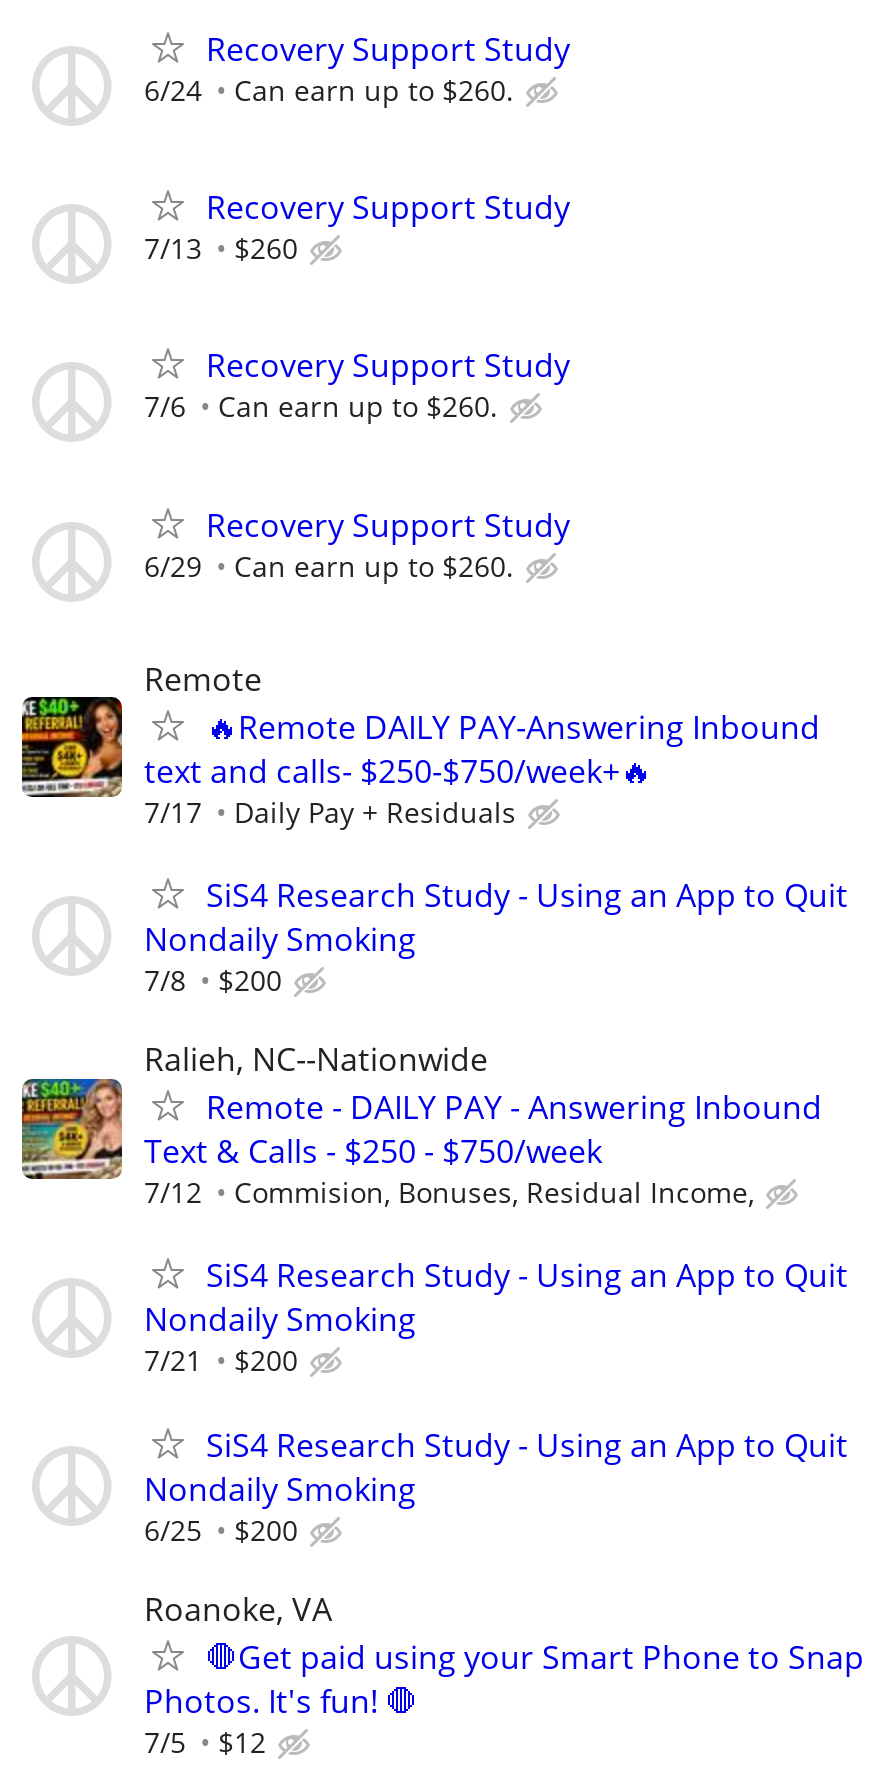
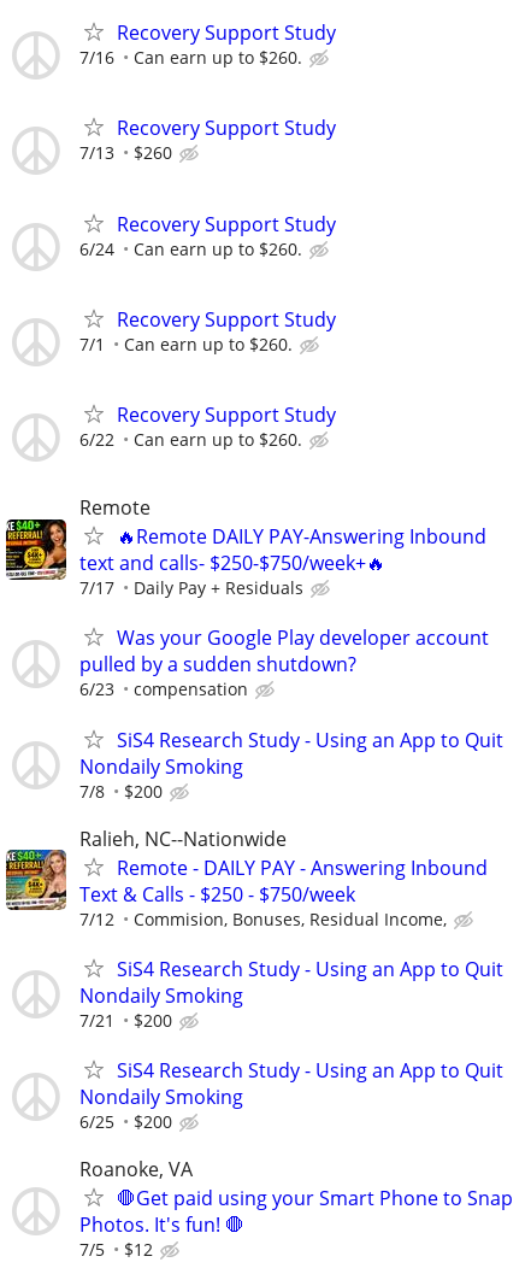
- 6/24 Can earn up to $260.
+ 7/16 Can earn up to $260.

- 7/6 Can earn up to $260.
+ 6/24 Can earn up to $260.

- 6/29
+ 7/1
+ Can earn up to $260.
+ Recovery Support Study
+ 6/22

+ Was your Google Play developer account
+ pulled by a sudden shutdown?
+ 6/23
+ compensation
